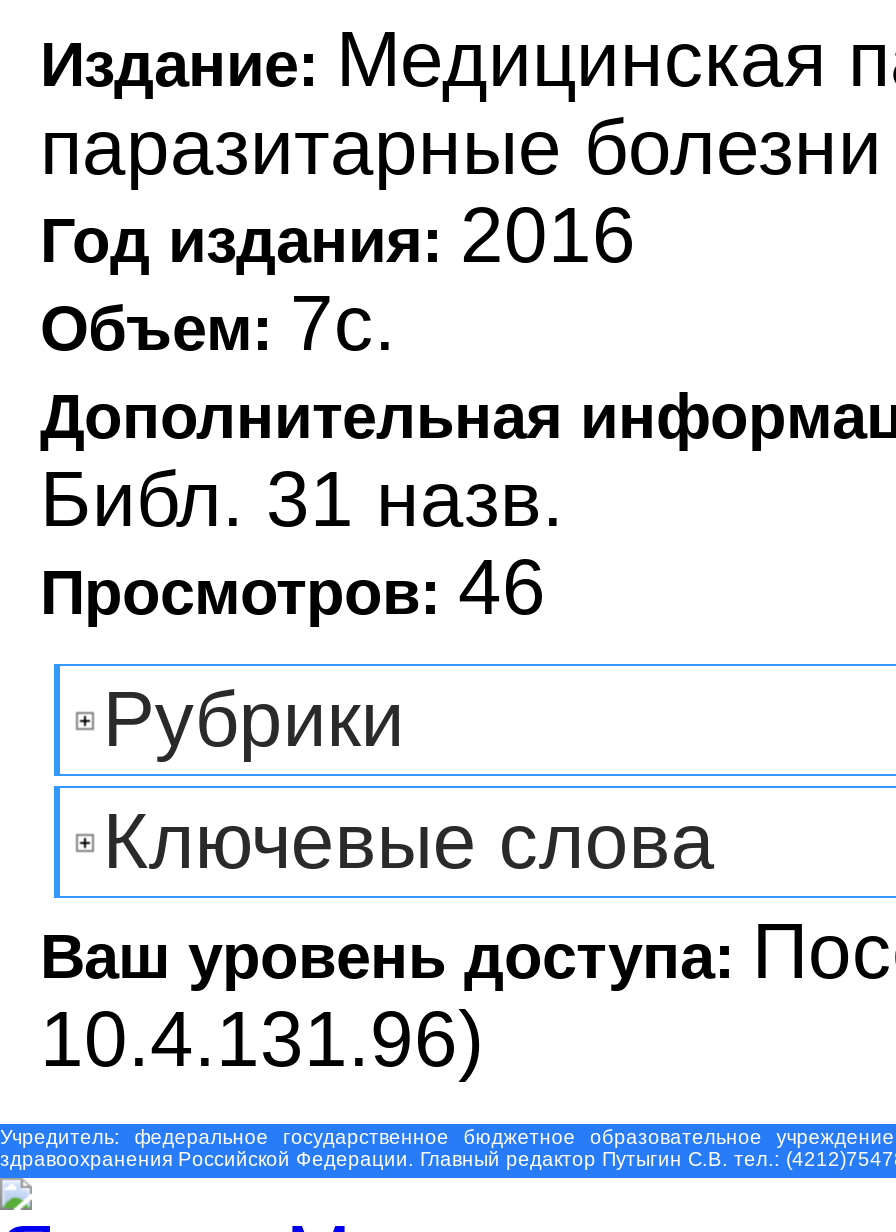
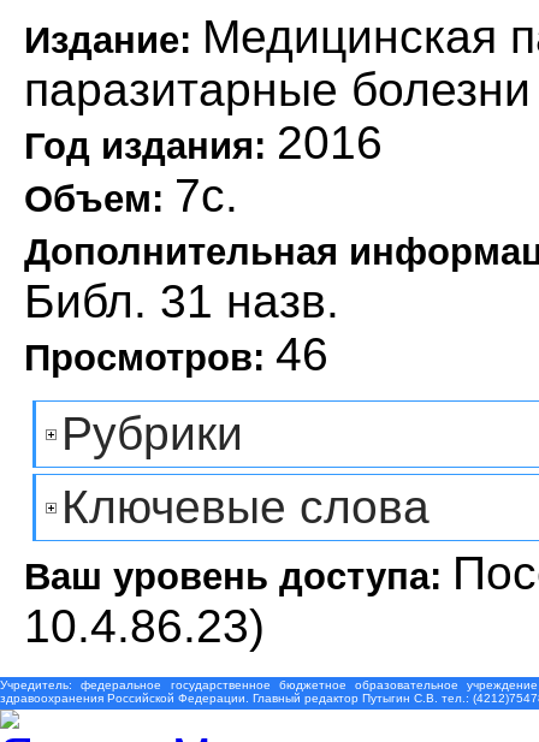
- 10.4.131.96)
+ 10.4.86.23)
